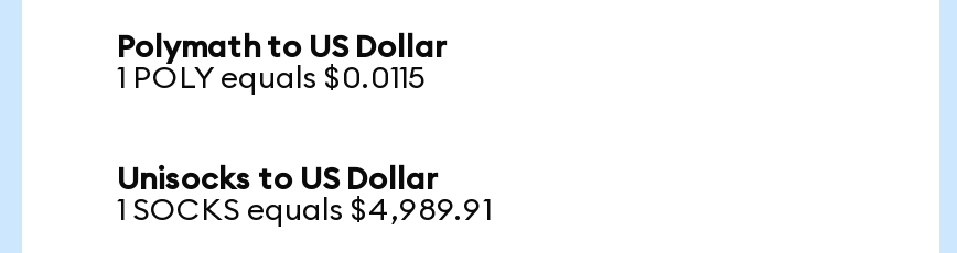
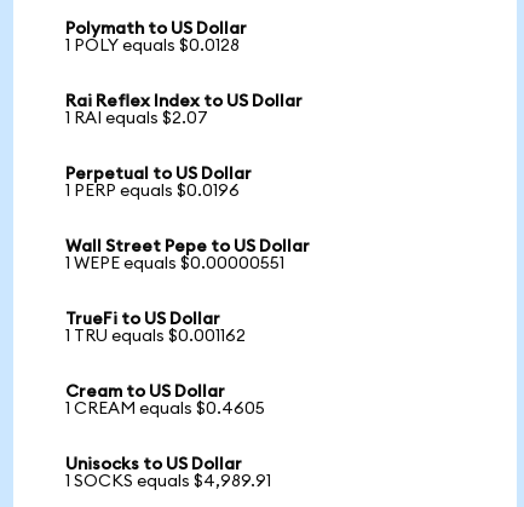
- 1 POLY equals $0.0115
+ 1 POLY equals $0.0128
+ Rai Reflex Index to US Dollar
+ 1 RAI equals $2.07
+ Perpetual to US Dollar
+ 1 PERP equals $0.0196
+ Wall Street Pepe to US Dollar
+ 1 WEPE equals $0.00000551
+ TrueFi to US Dollar
+ 1 TRU equals $0.001162
+ Cream to US Dollar
+ 1 CREAM equals $0.4605
